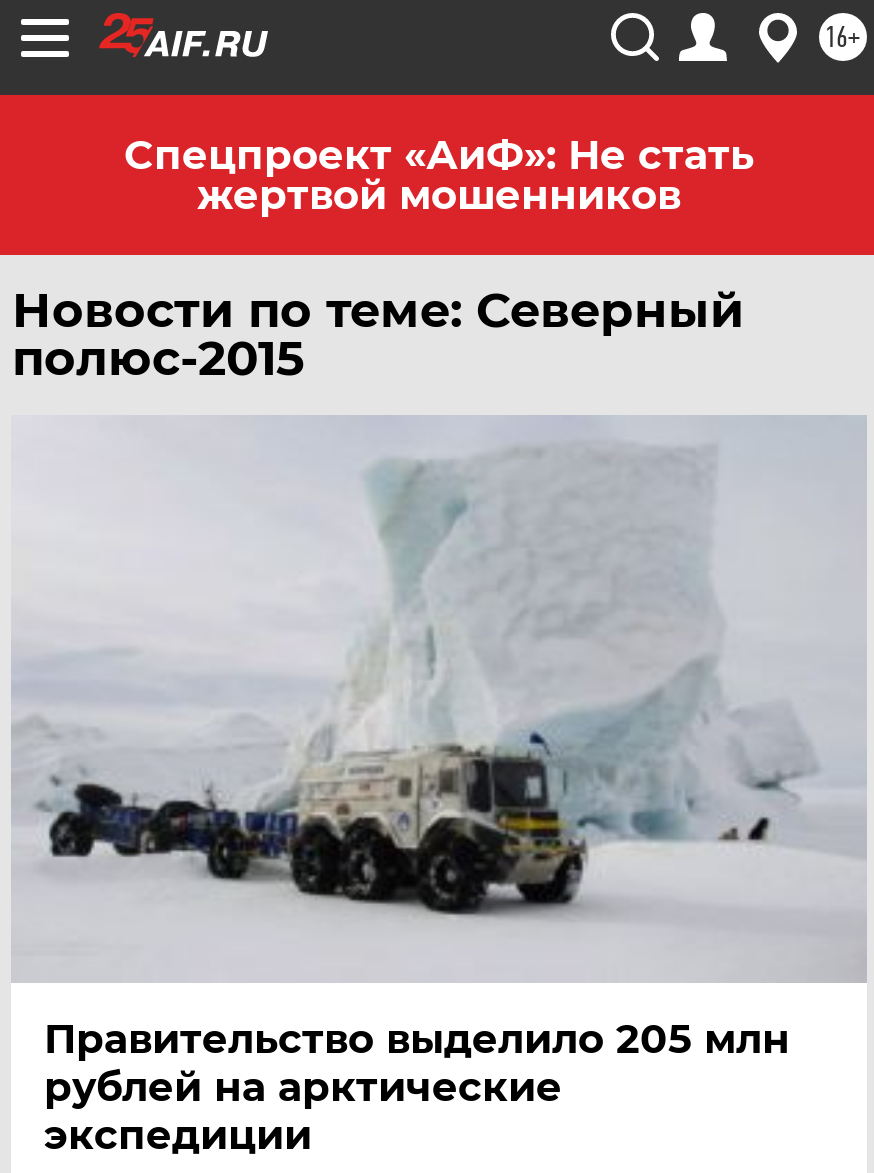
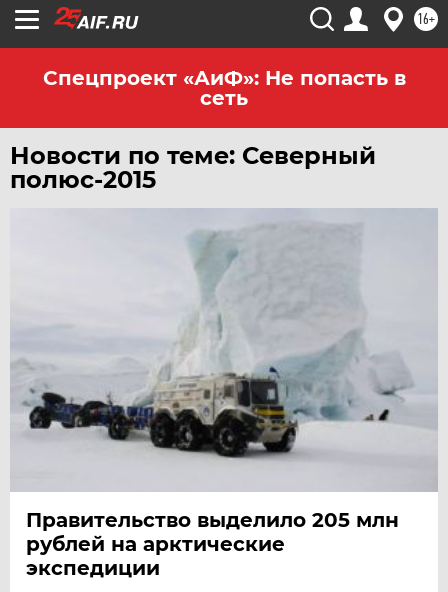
- Спецпроект «АиФ»: Не стать
- жертвой мошенников
+ Спецпроект «АиФ»: Не попасть в
+ сеть
